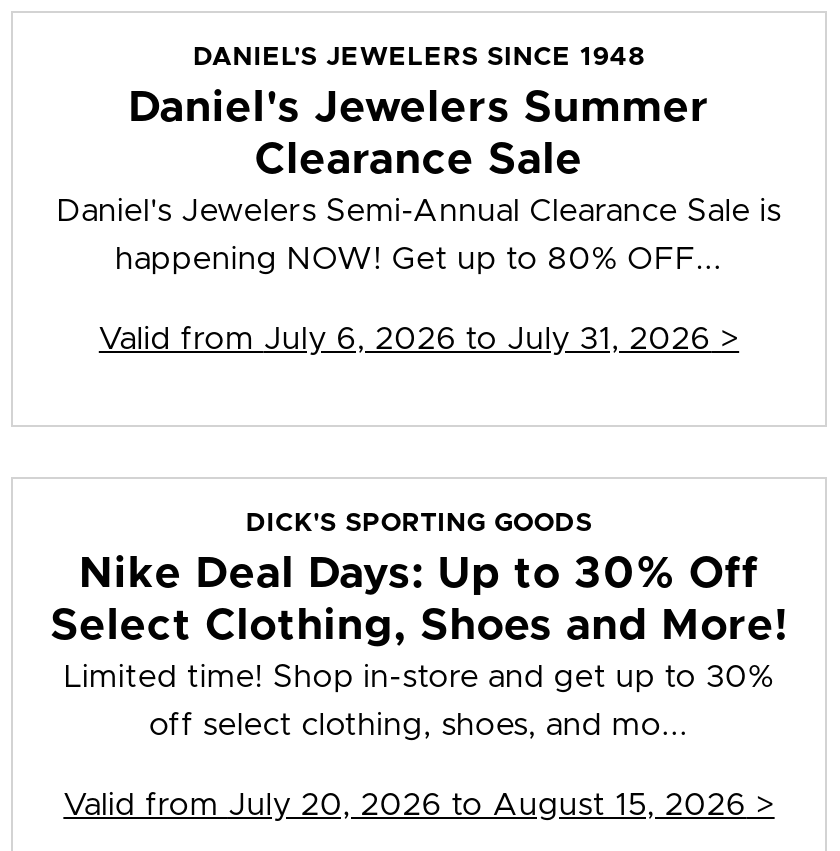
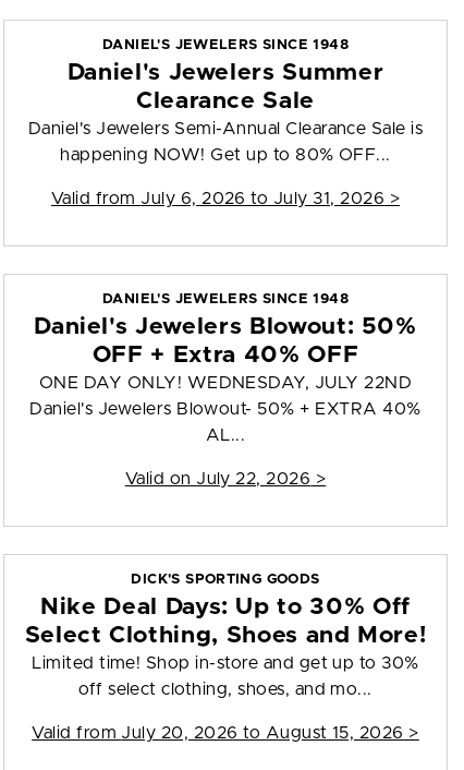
+ DANIEL'S JEWELERS SINCE 1948
+ Daniel's Jewelers Blowout: 50%
+ OFF + Extra 40% OFF
+ ONE DAY ONLY! WEDNESDAY, JULY 22ND
+ Daniel's Jewelers Blowout- 50% + EXTRA 40%
+ AL...
+ Valid on July 22, 2026 >
